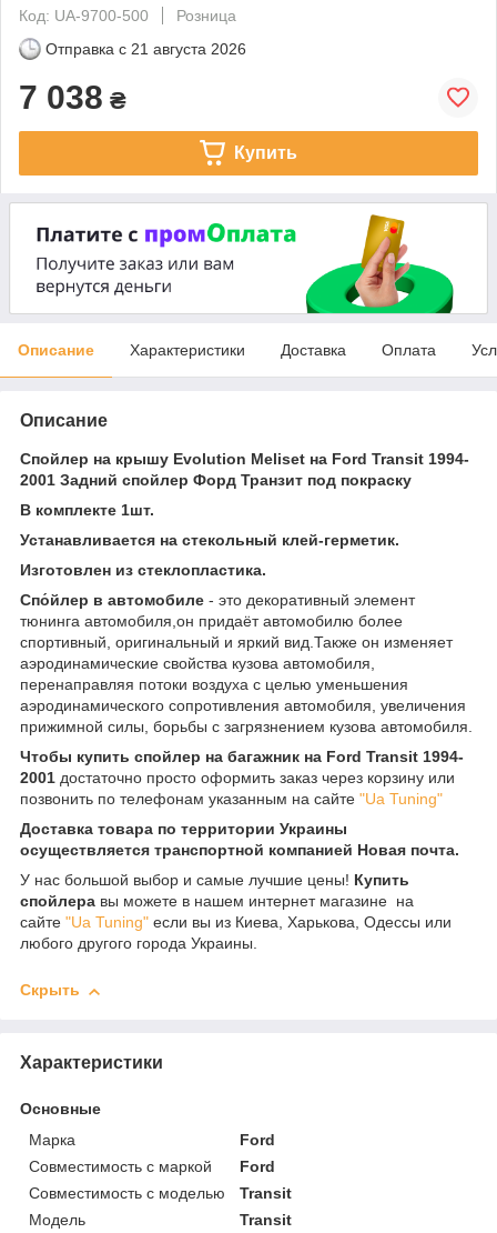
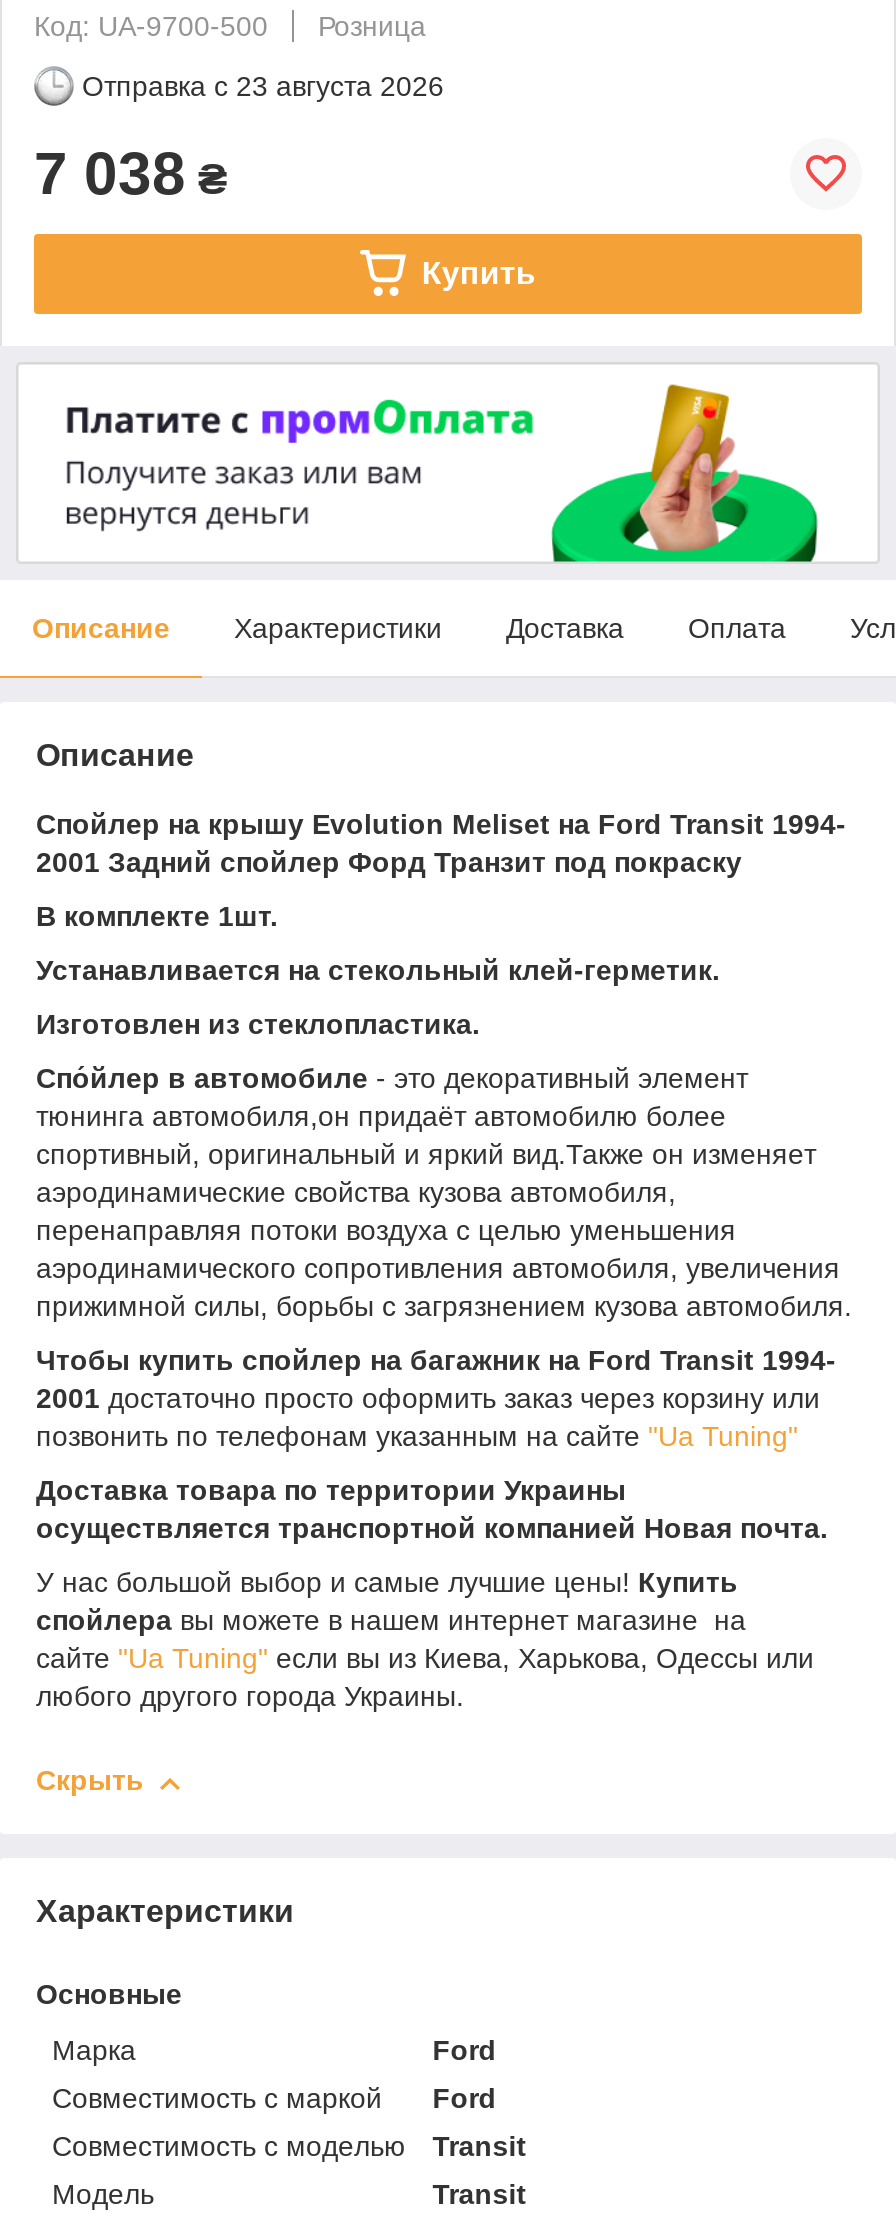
- Отправка с 21 августа 2026
+ Отправка с 23 августа 2026
